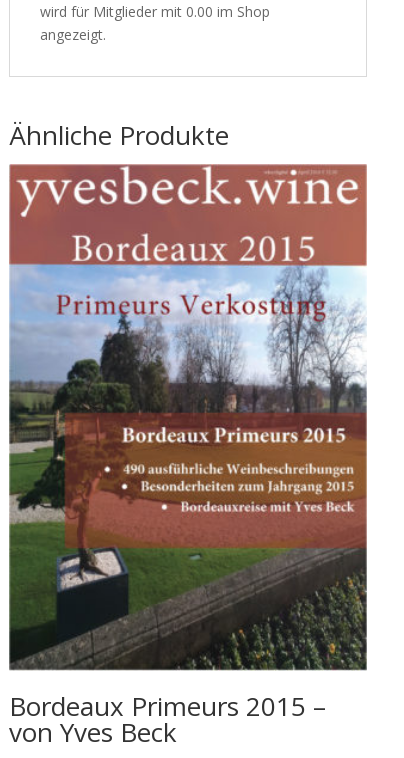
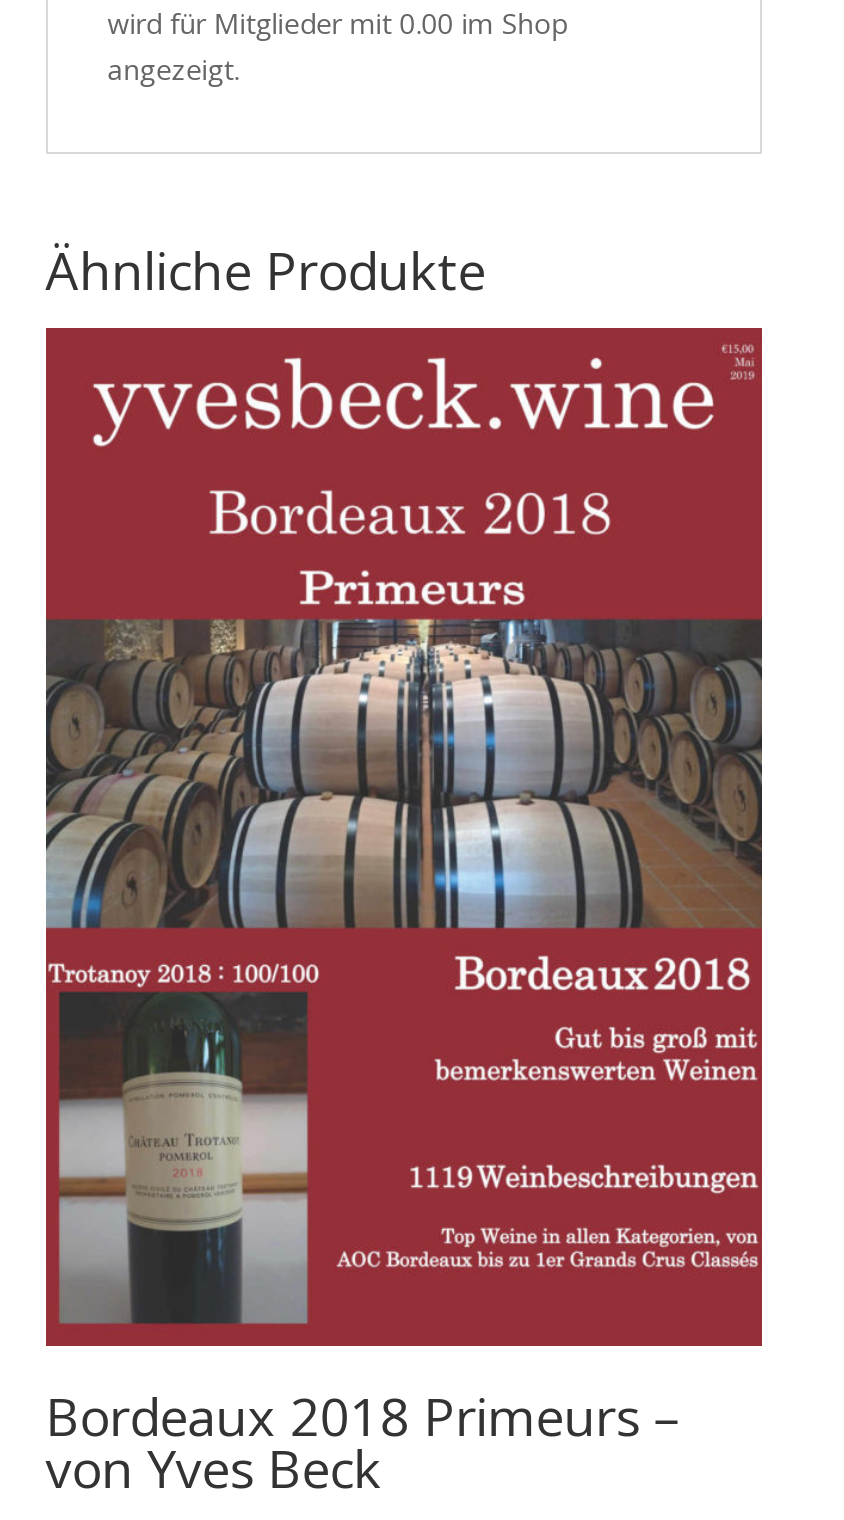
- [image]
- Bordeaux Primeurs 2015 –
+ [image]
+ Bordeaux 2018 Primeurs –
